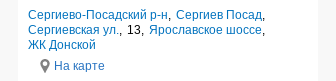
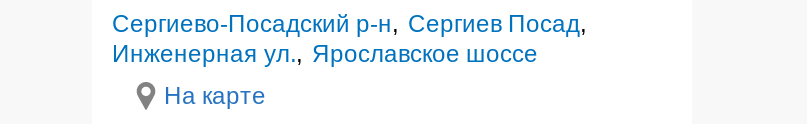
- Сергиевская ул., 13, Ярославское шоссе,
- ЖК Донской
+ Инженерная ул., Ярославское шоссе
